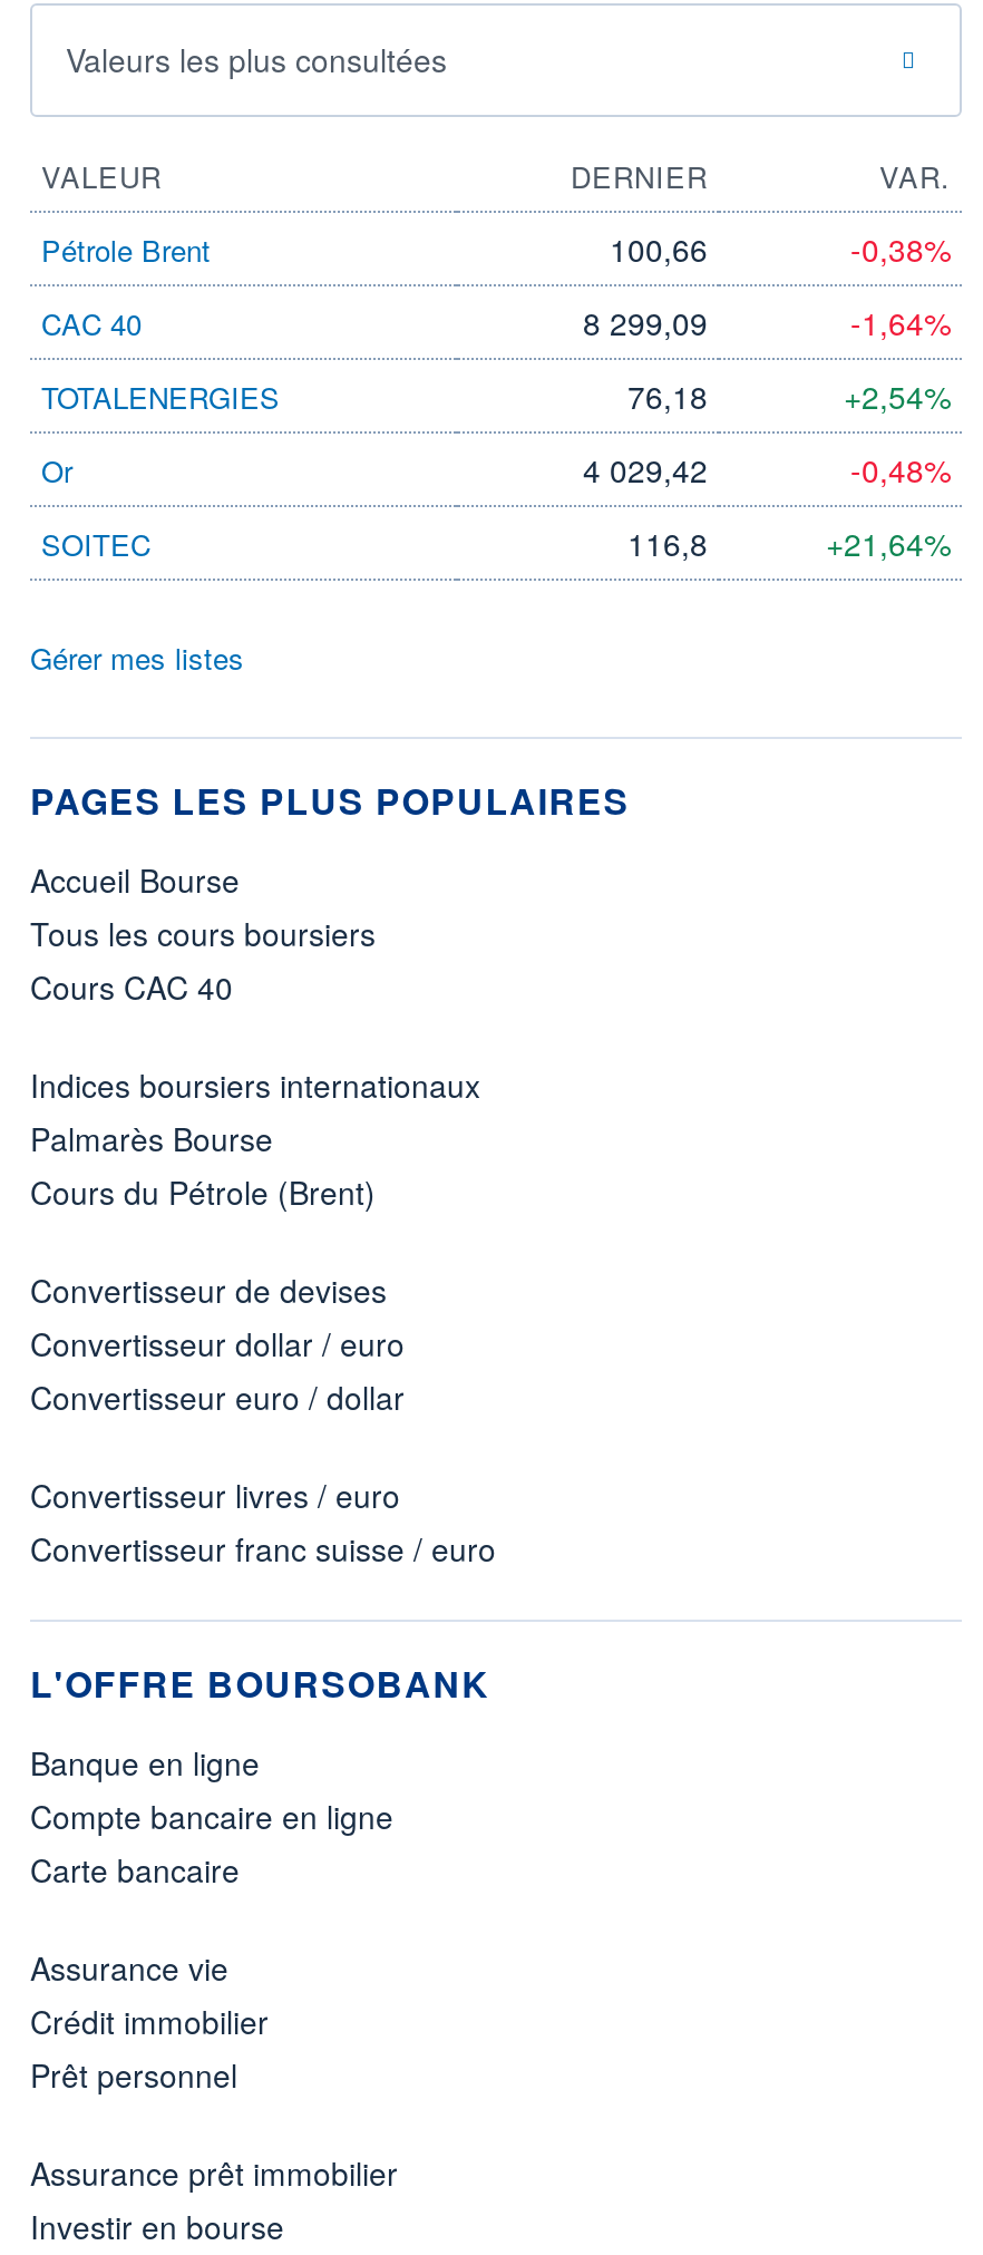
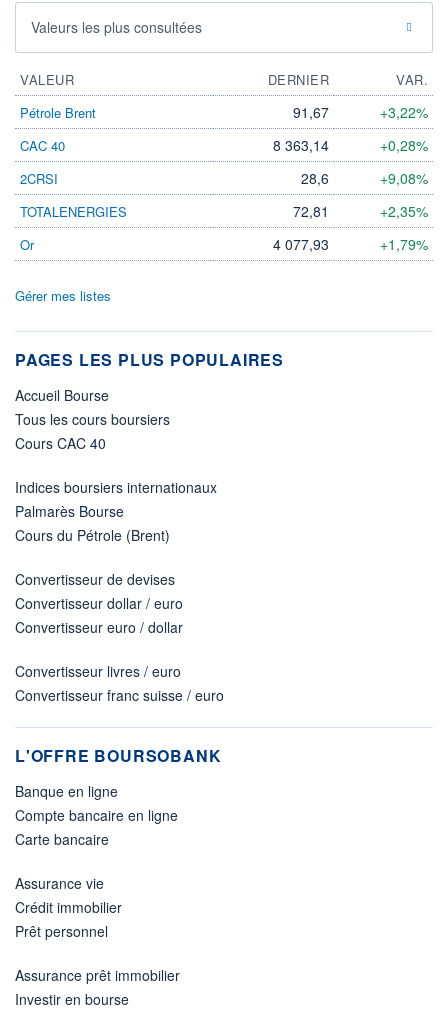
- 100,66
+ 91,67

- -0,38%
+ +3,22%

- 8 299,09
- -1,64%
+ 8 363,14
+ +0,28%
+ 2CRSI
+ 28,6
+ +9,08%

moved down: TOTALENERGIES

- 76,18
+ 72,81

- +2,54%
+ +2,35%

- 4 029,42
- -0,48%
- SOITEC
- 116,8
- +21,64%
+ 4 077,93
+ +1,79%

moved down: Or
